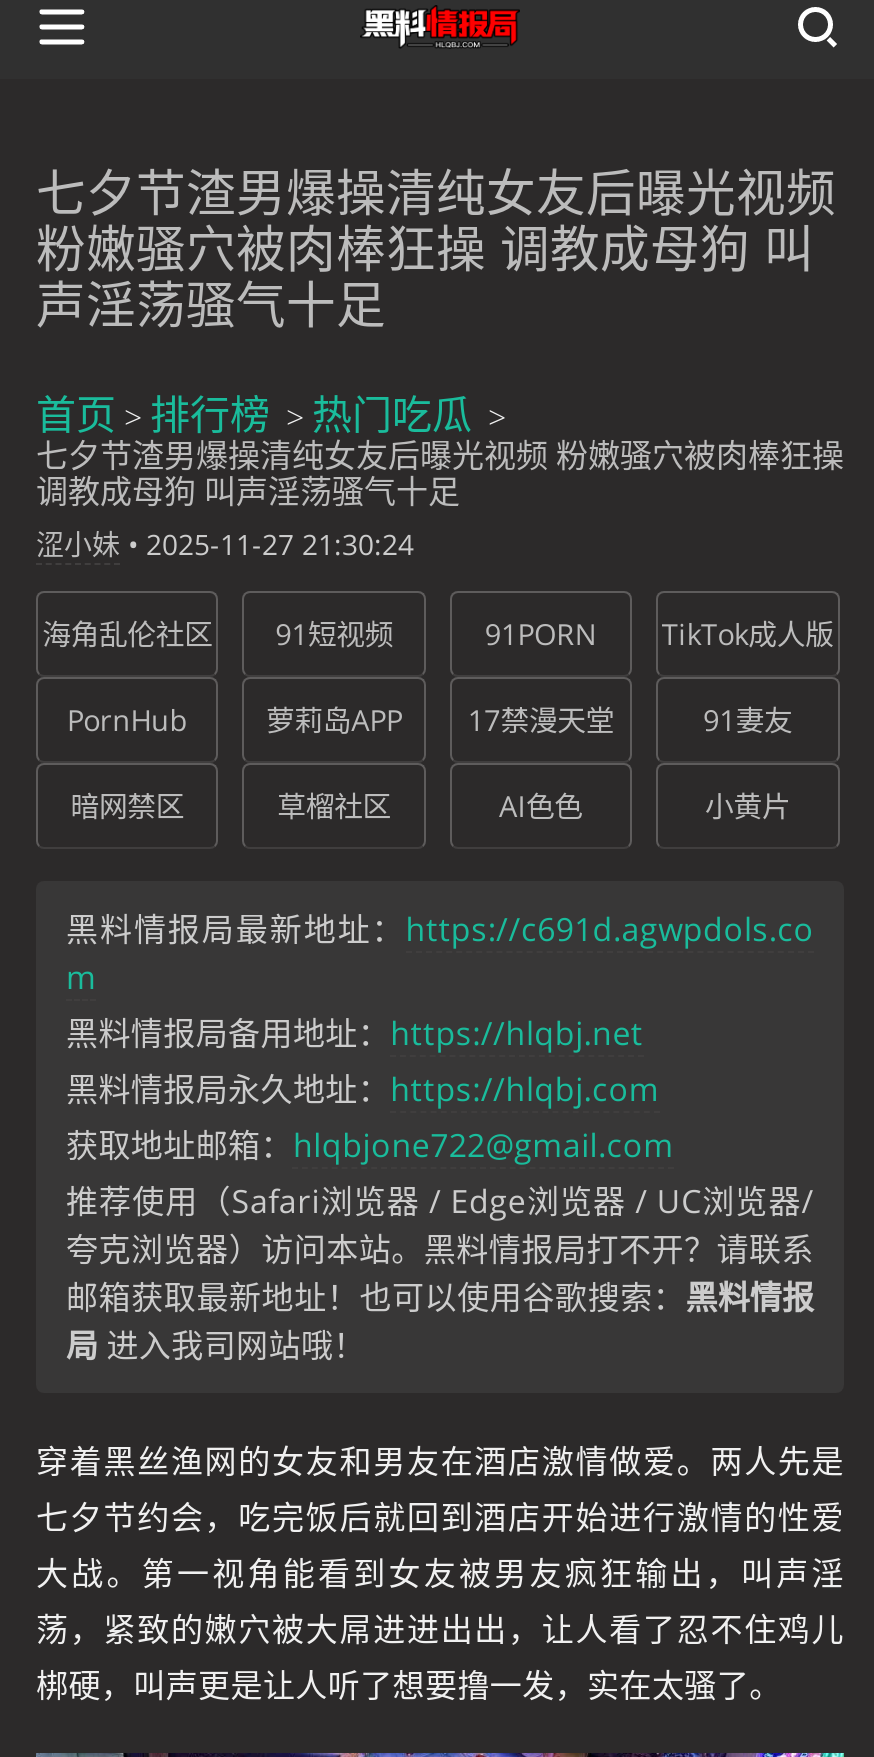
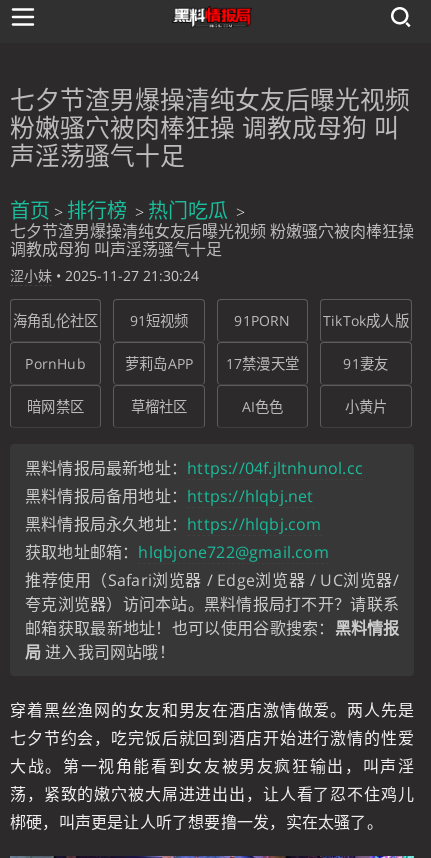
- 黑料情报局最新地址：https://c691d.agwpdols.co
- m
+ 黑料情报局最新地址：https://04f.jltnhunol.cc
